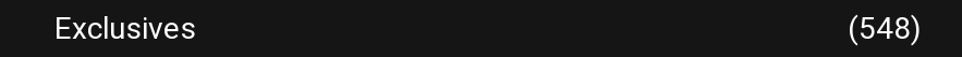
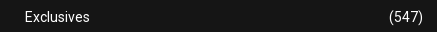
- (548)
+ (547)
